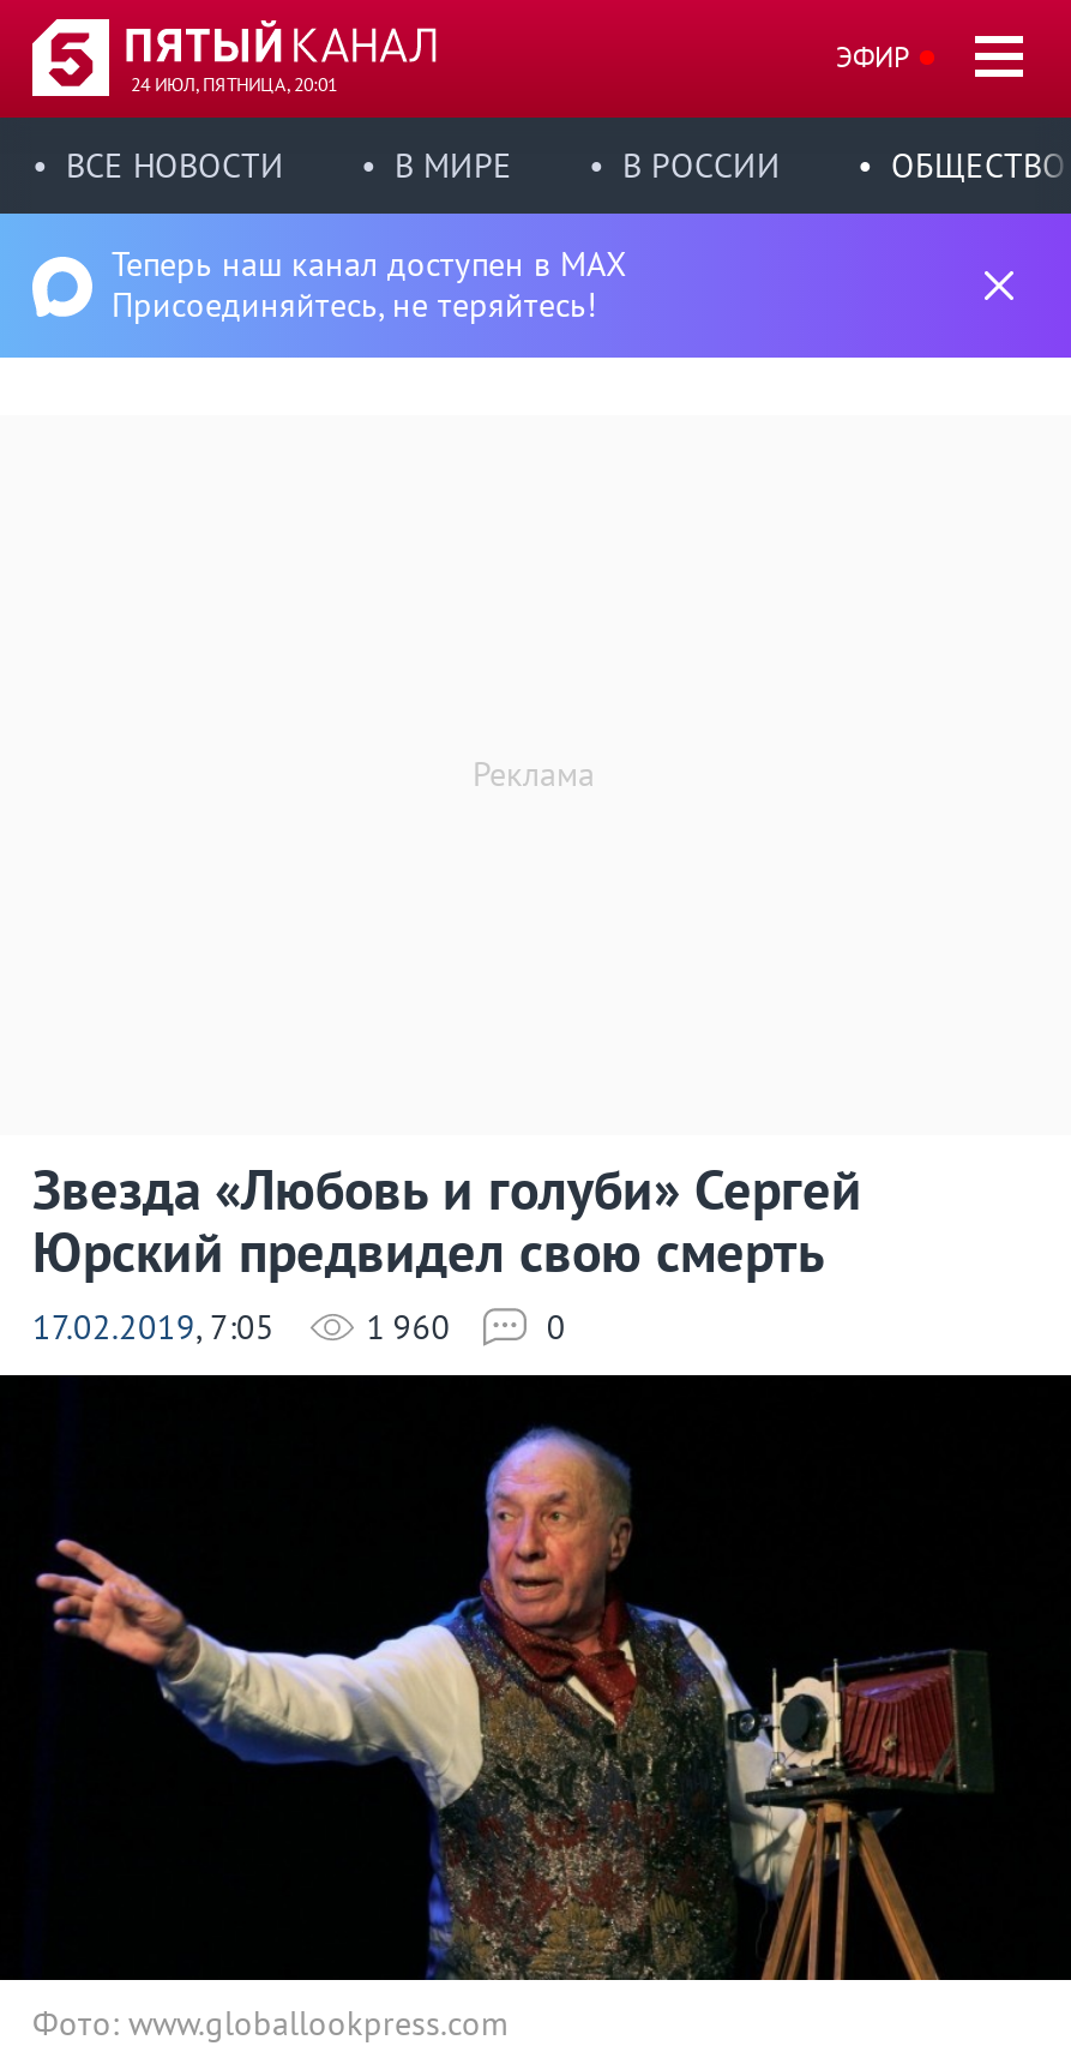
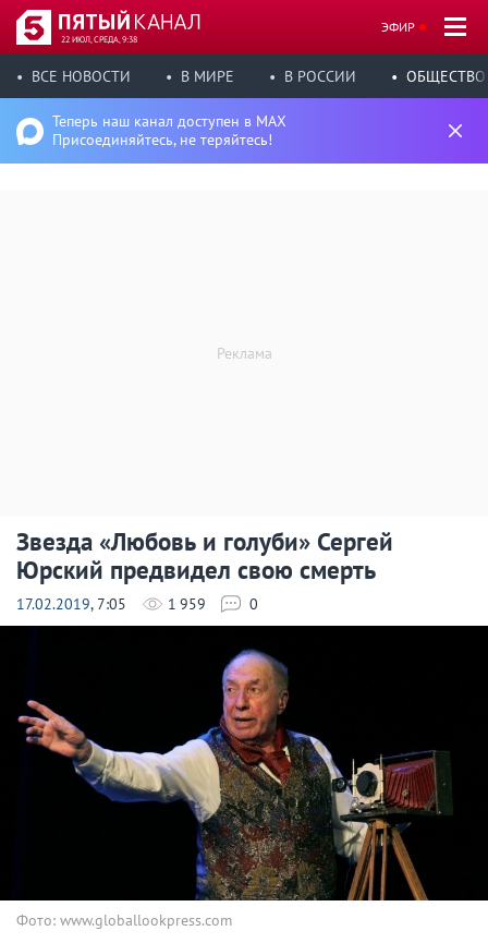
- 24 ИЮЛ, ПЯТНИЦА, 20:01
+ 22 ИЮЛ, СРЕДА, 9:38

- 17.02.2019, 7:05 1 960
+ 17.02.2019, 7:05 1 959
